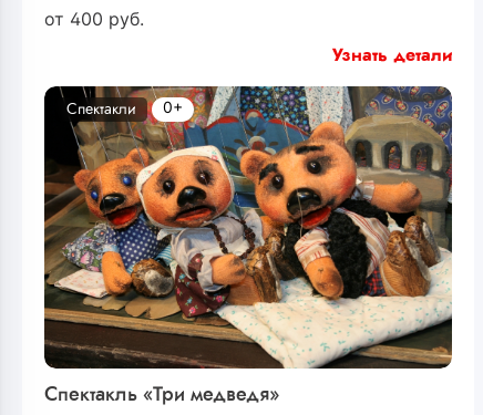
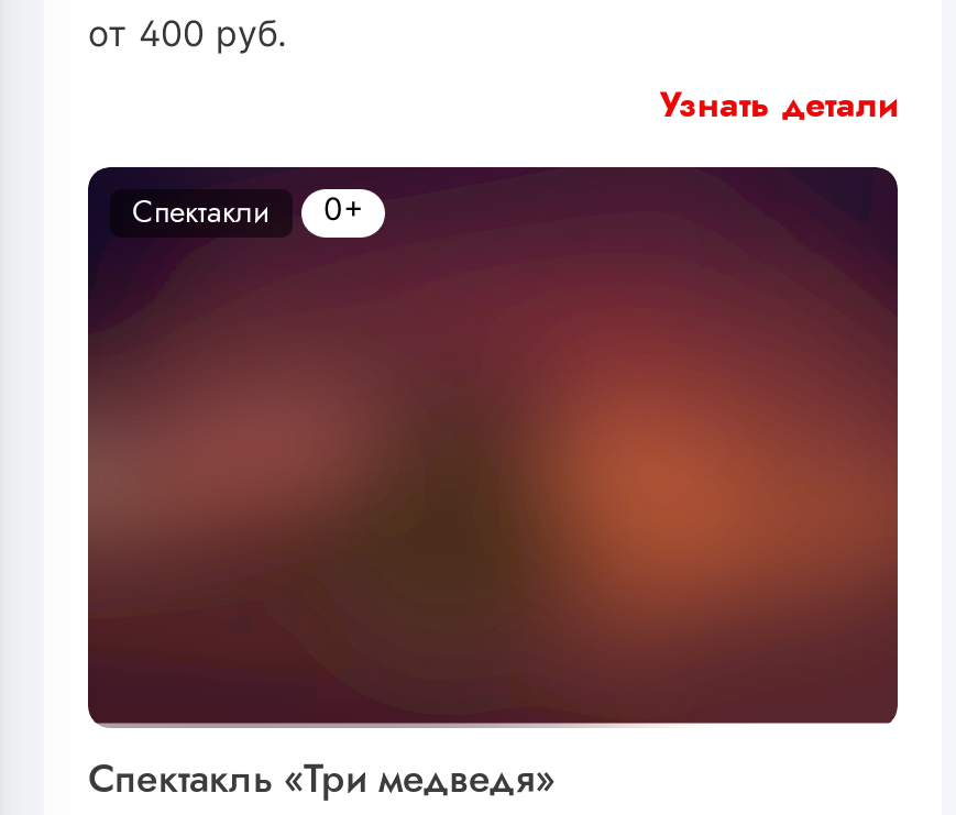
- [image]
+ [image]
